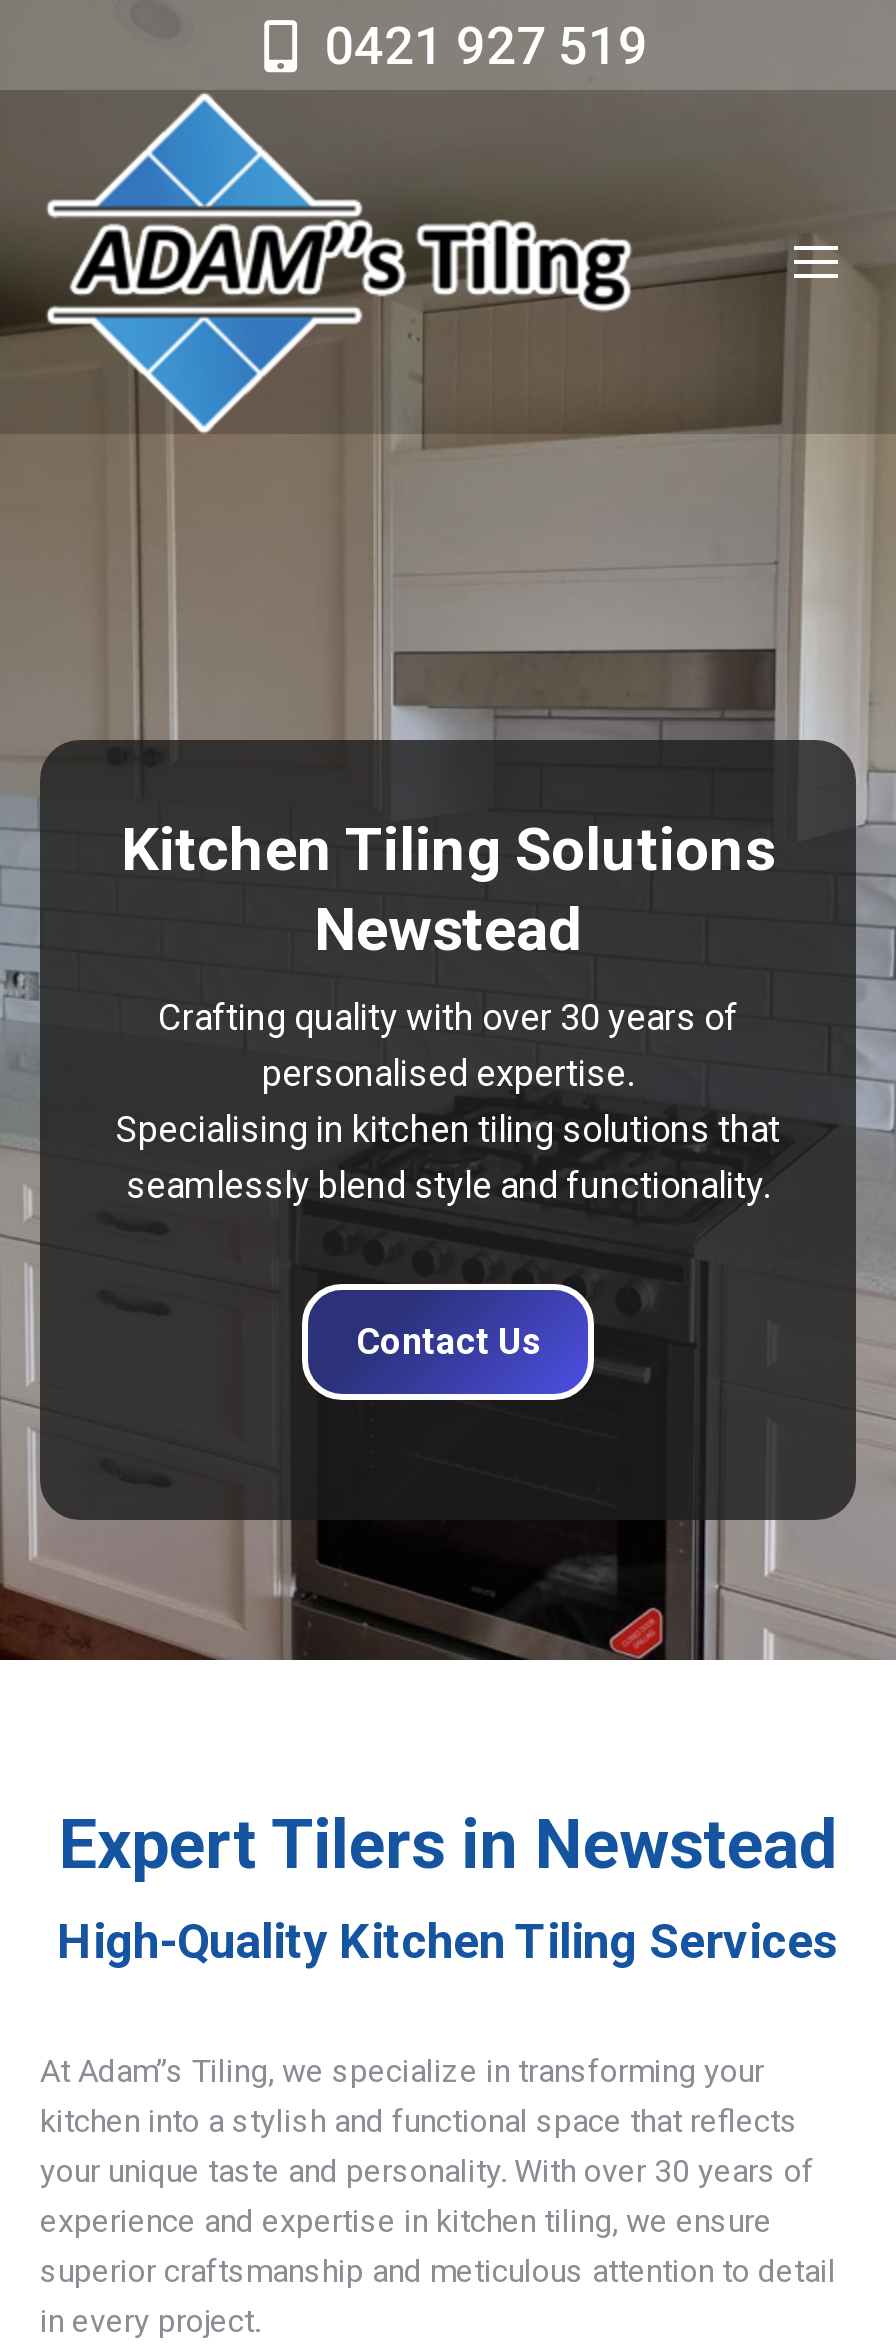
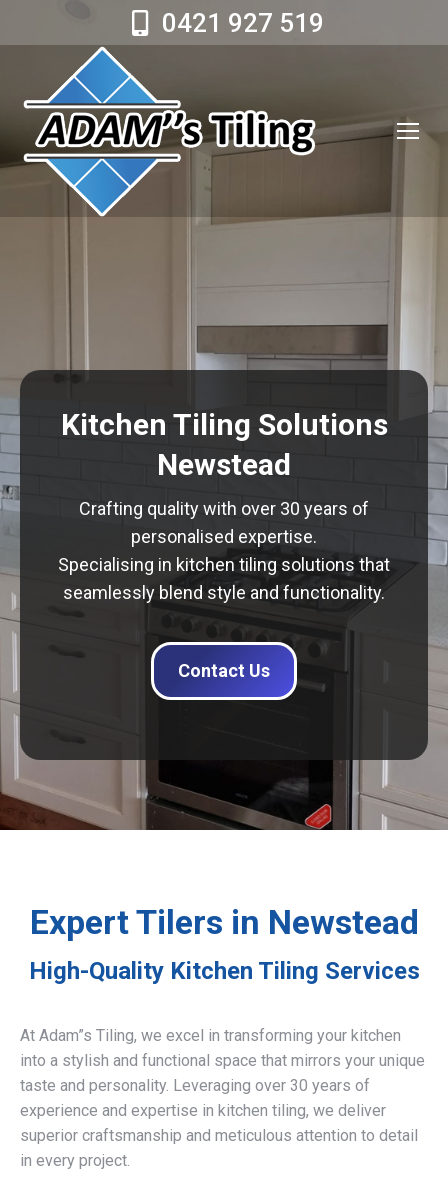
- At Adam”s Tiling, we specialize in transforming your
- kitchen into a stylish and functional space that reflects
- your unique taste and personality. With over 30 years of
- experience and expertise in kitchen tiling, we ensure
+ At Adam”s Tiling, we excel in transforming your kitchen
+ into a stylish and functional space that mirrors your unique
+ taste and personality. Leveraging over 30 years of
+ experience and expertise in kitchen tiling, we deliver
